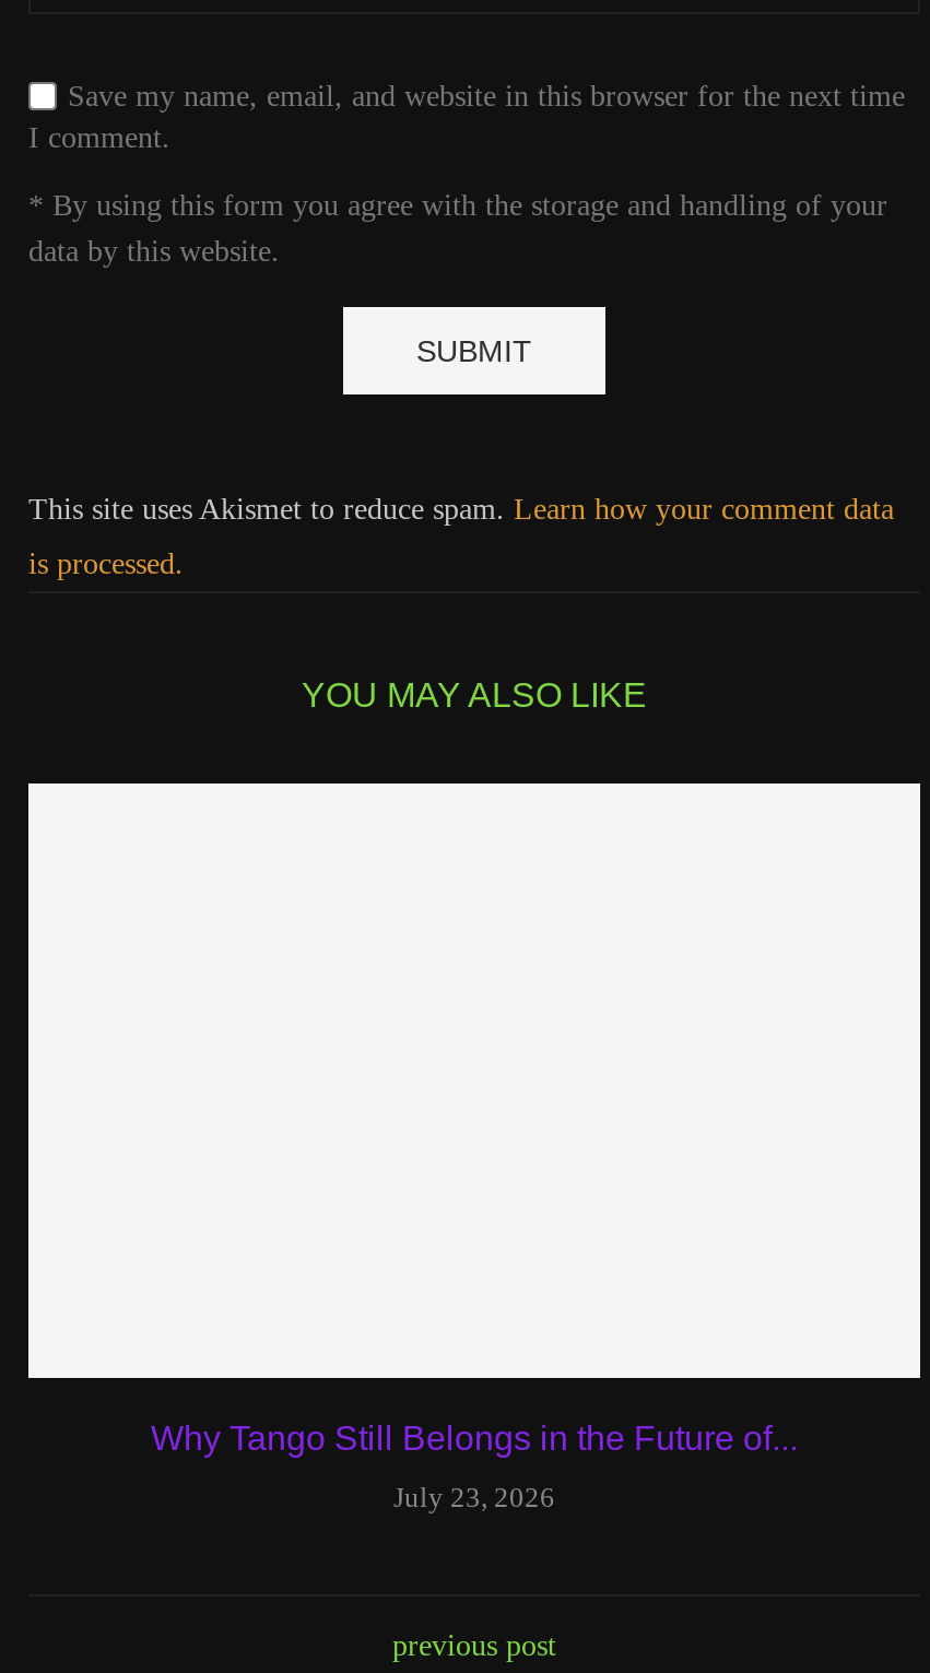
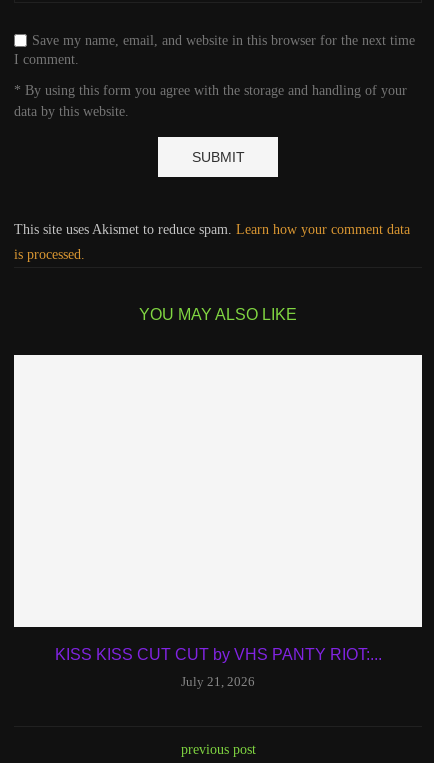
- Why Tango Still Belongs in the Future of...
+ KISS KISS CUT CUT by VHS PANTY RIOT:...

- July 23, 2026
+ July 21, 2026
